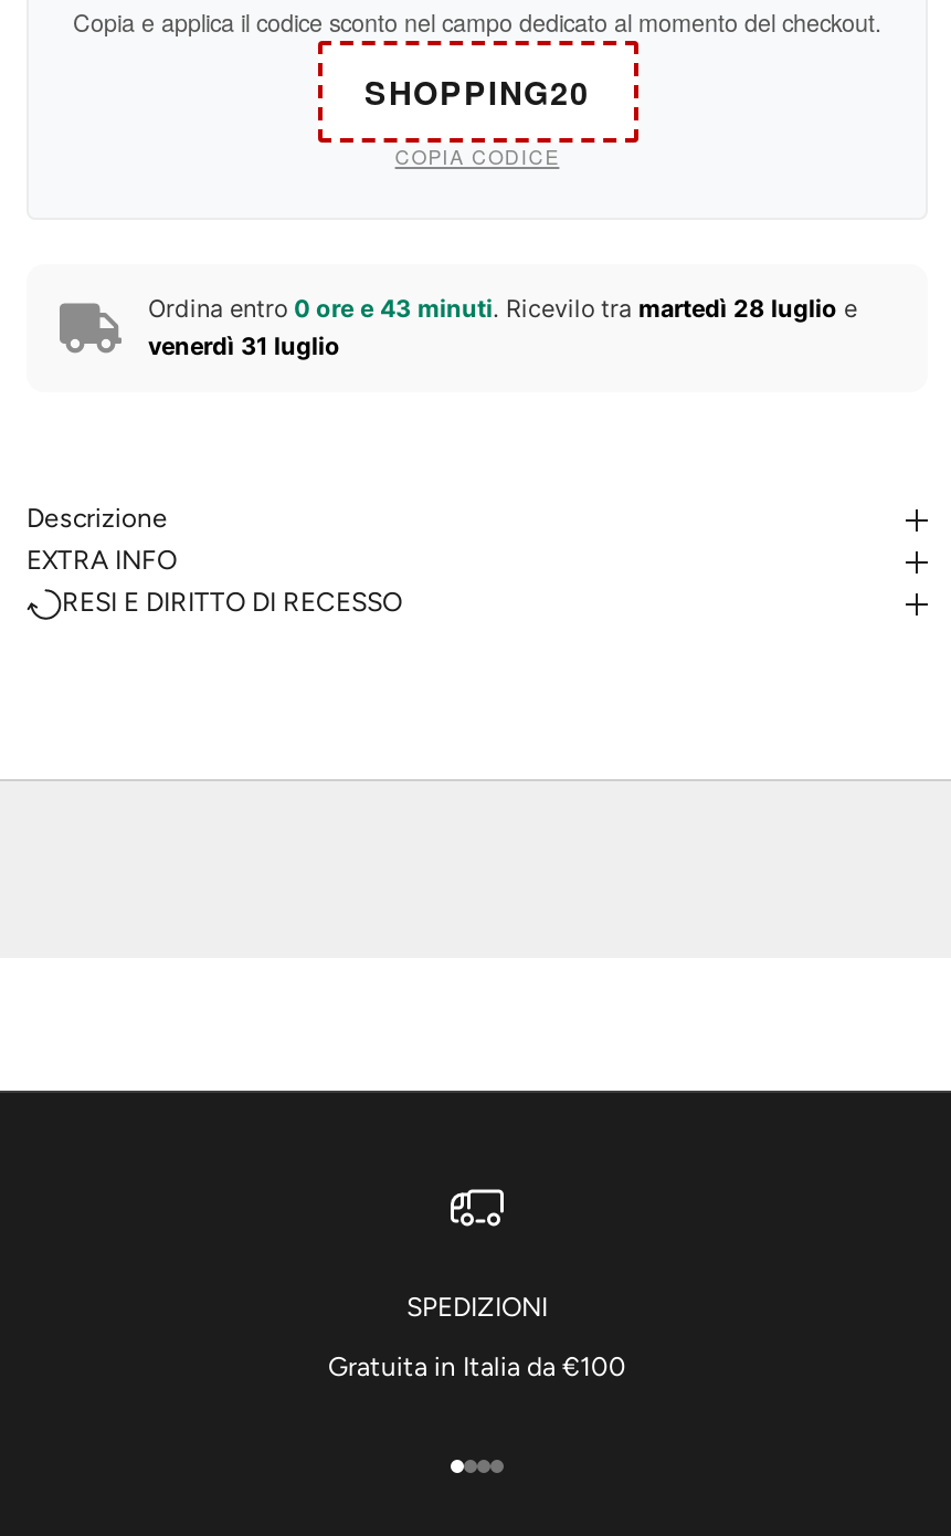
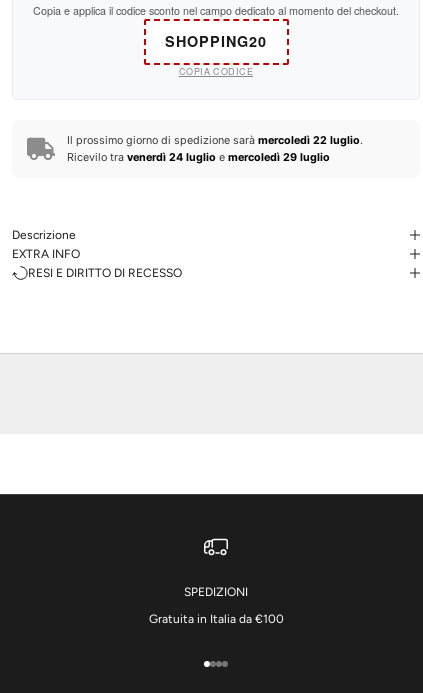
- Ordina entro 0 ore e 43 minuti. Ricevilo tra martedì 28 luglio e
- venerdì 31 luglio
+ Il prossimo giorno di spedizione sarà mercoledì 22 luglio.
+ Ricevilo tra venerdì 24 luglio e mercoledì 29 luglio
